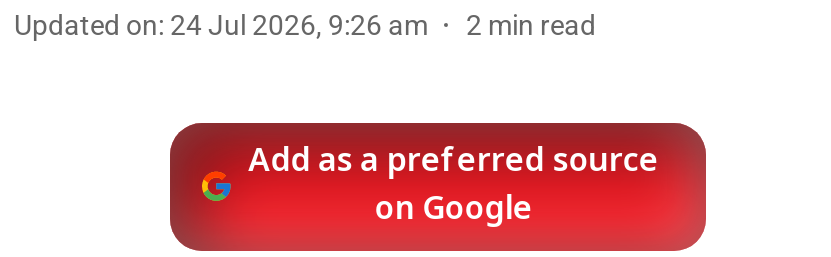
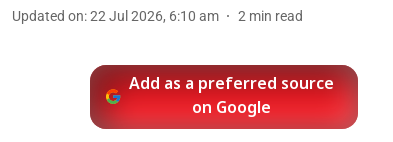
- Updated on: 24 Jul 2026, 9:26 am
+ Updated on: 22 Jul 2026, 6:10 am
